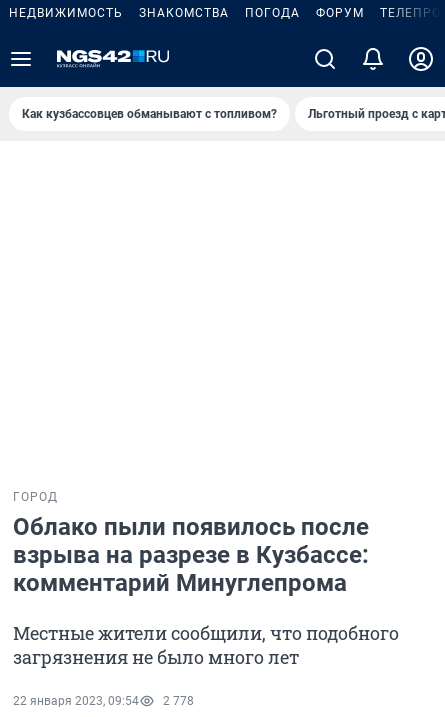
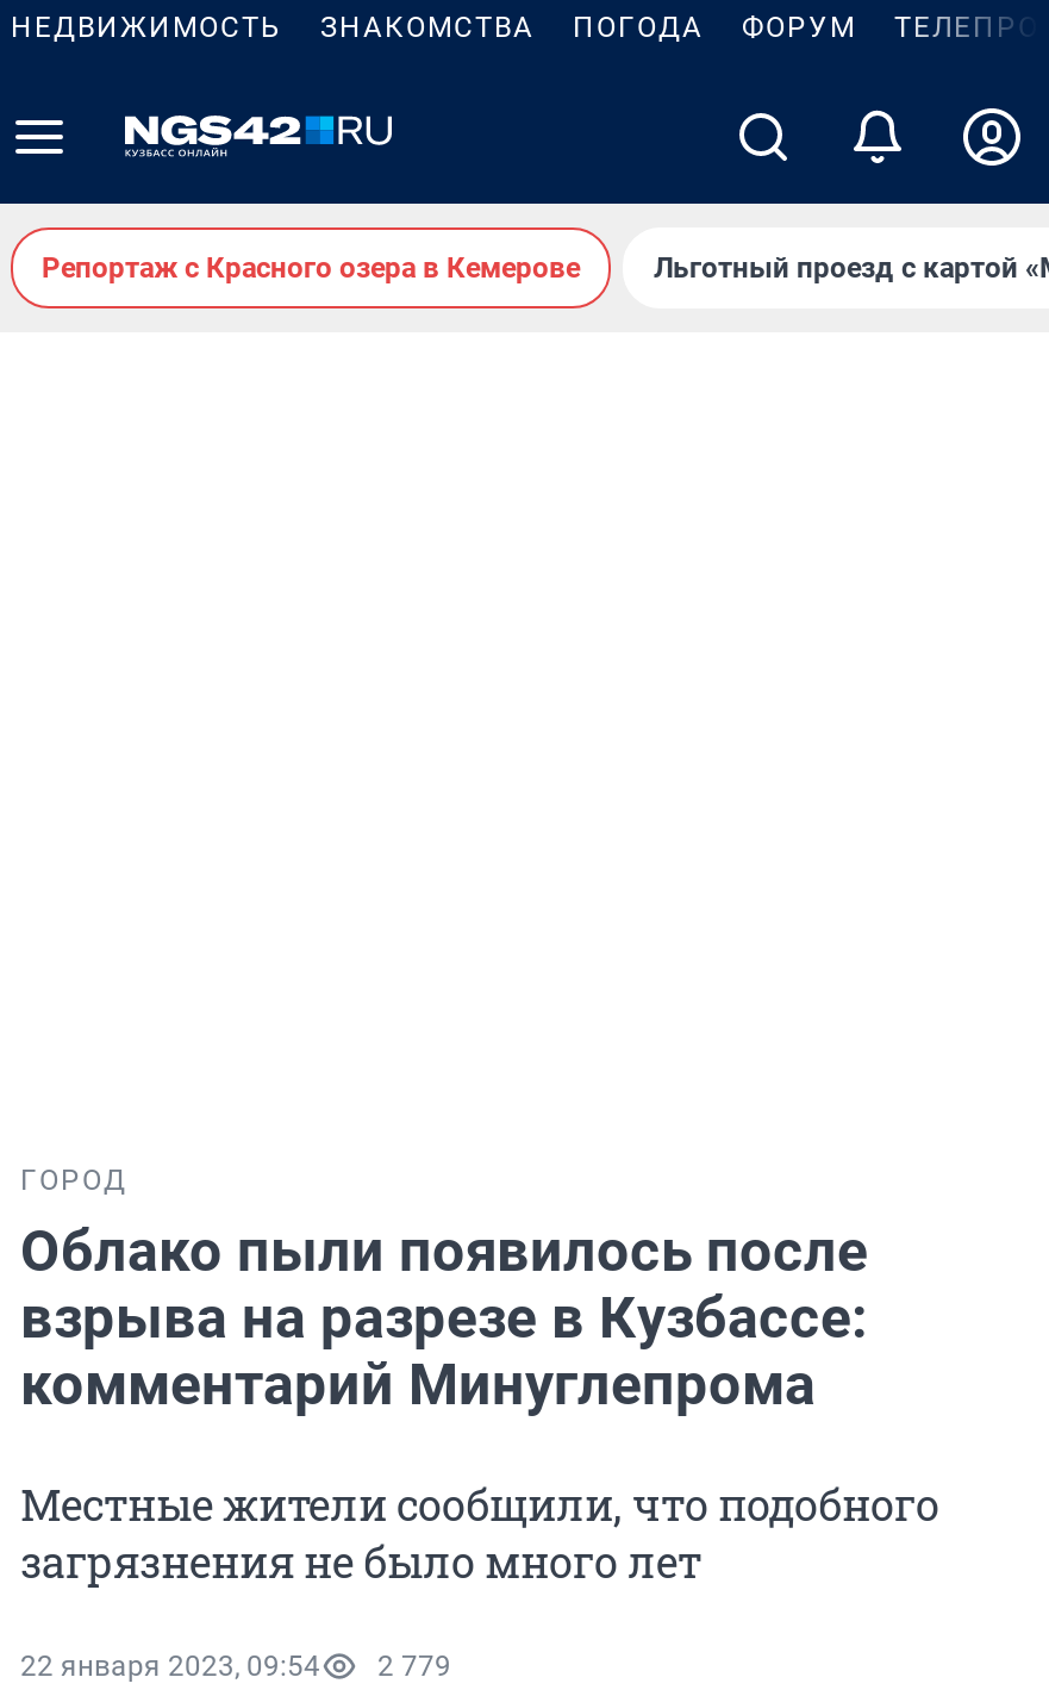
- Как кузбассовцев обманывают с топливом?
+ Репортаж с Красного озера в Кемерове

- 22 января 2023, 09:54 2 778
+ 22 января 2023, 09:54 2 779
